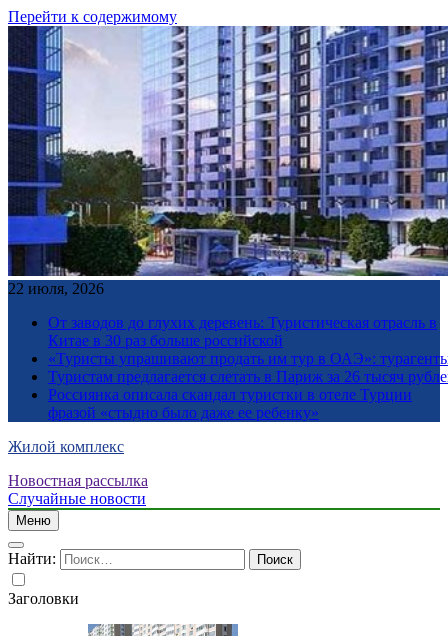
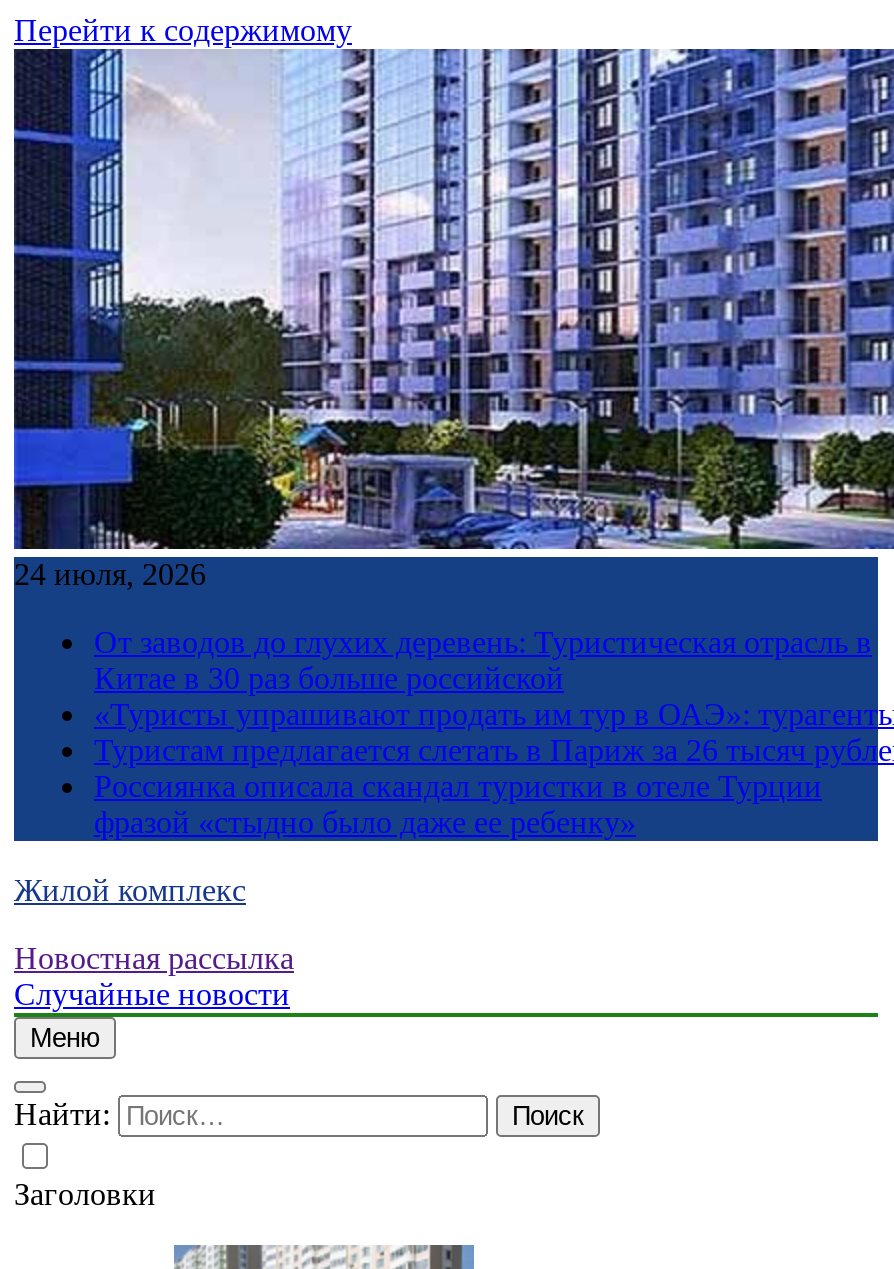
- 22 июля, 2026
+ 24 июля, 2026
